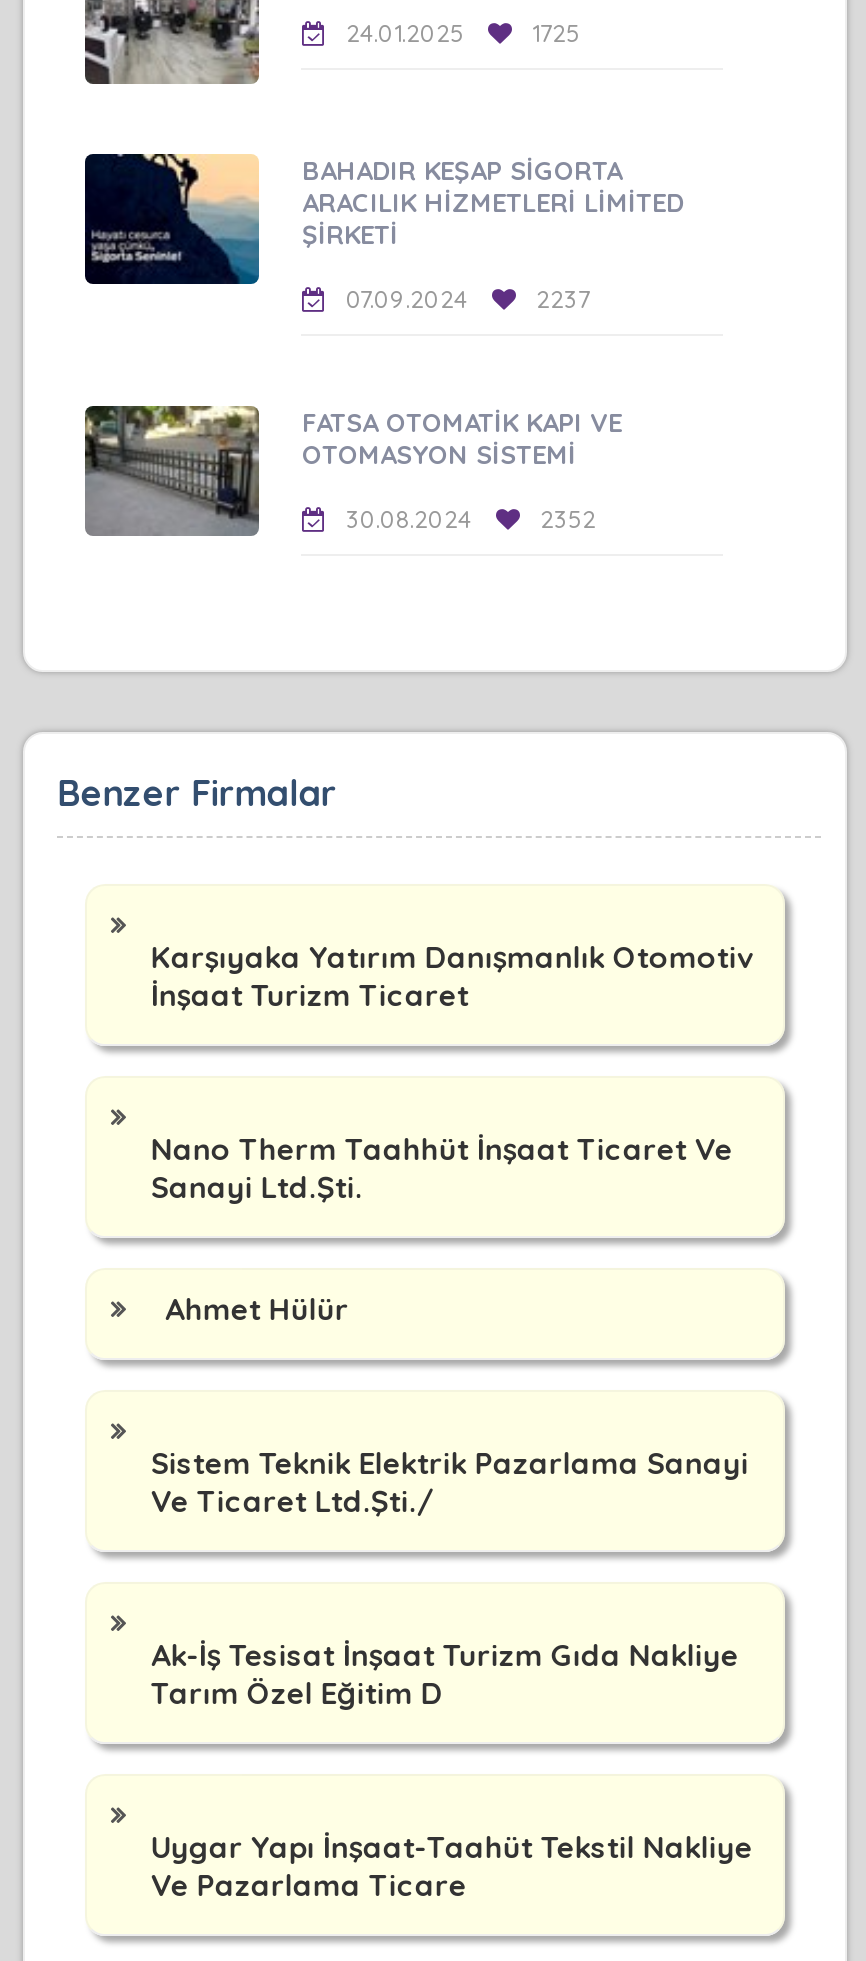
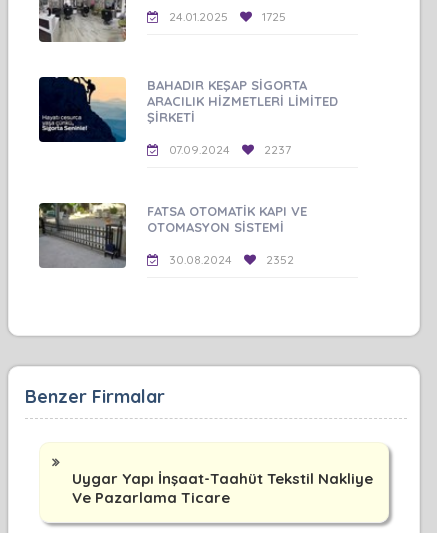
- Karşıyaka Yatırım Danışmanlık Otomotiv
- İnşaat Turizm Ticaret

- [image]
- Nano Therm Taahhüt İnşaat Ticaret Ve
- Sanayi Ltd.Şti.
- Ahmet Hülür

- [image]
- Sistem Teknik Elektrik Pazarlama Sanayi
- Ve Ticaret Ltd.Şti./

- [image]
- Ak-İş Tesisat İnşaat Turizm Gıda Nakliye
- Tarım Özel Eğitim D
